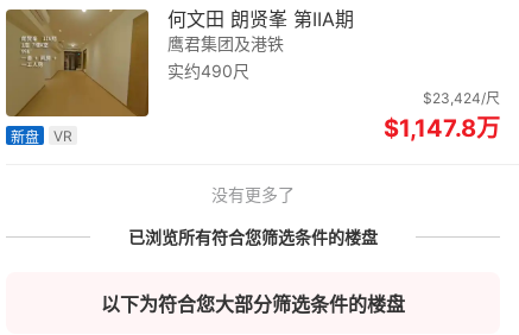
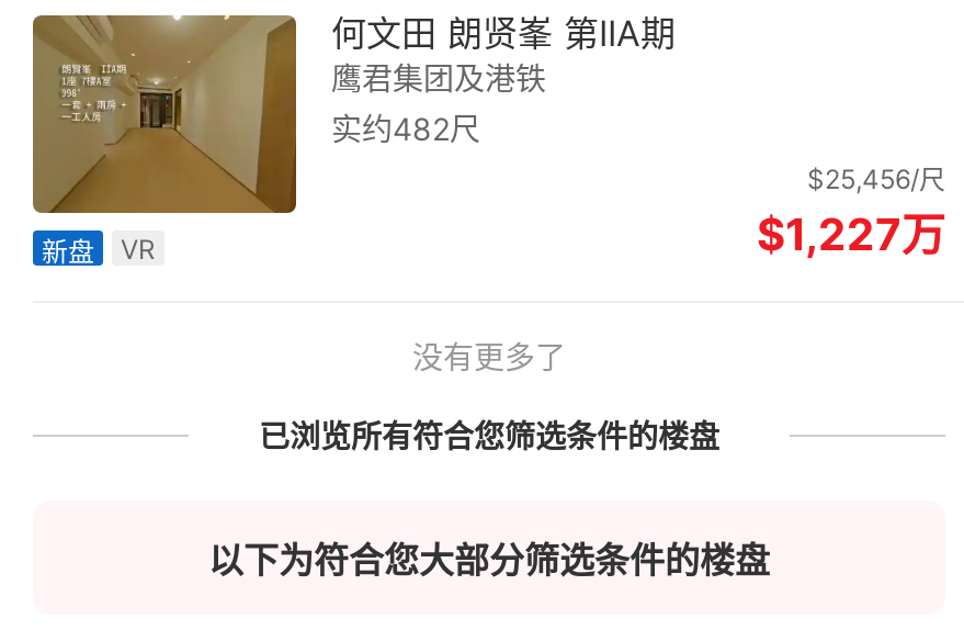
- 实约490尺
+ 实约482尺

- $23,424/尺
+ $25,456/尺

- $1,147.8万
+ $1,227万
